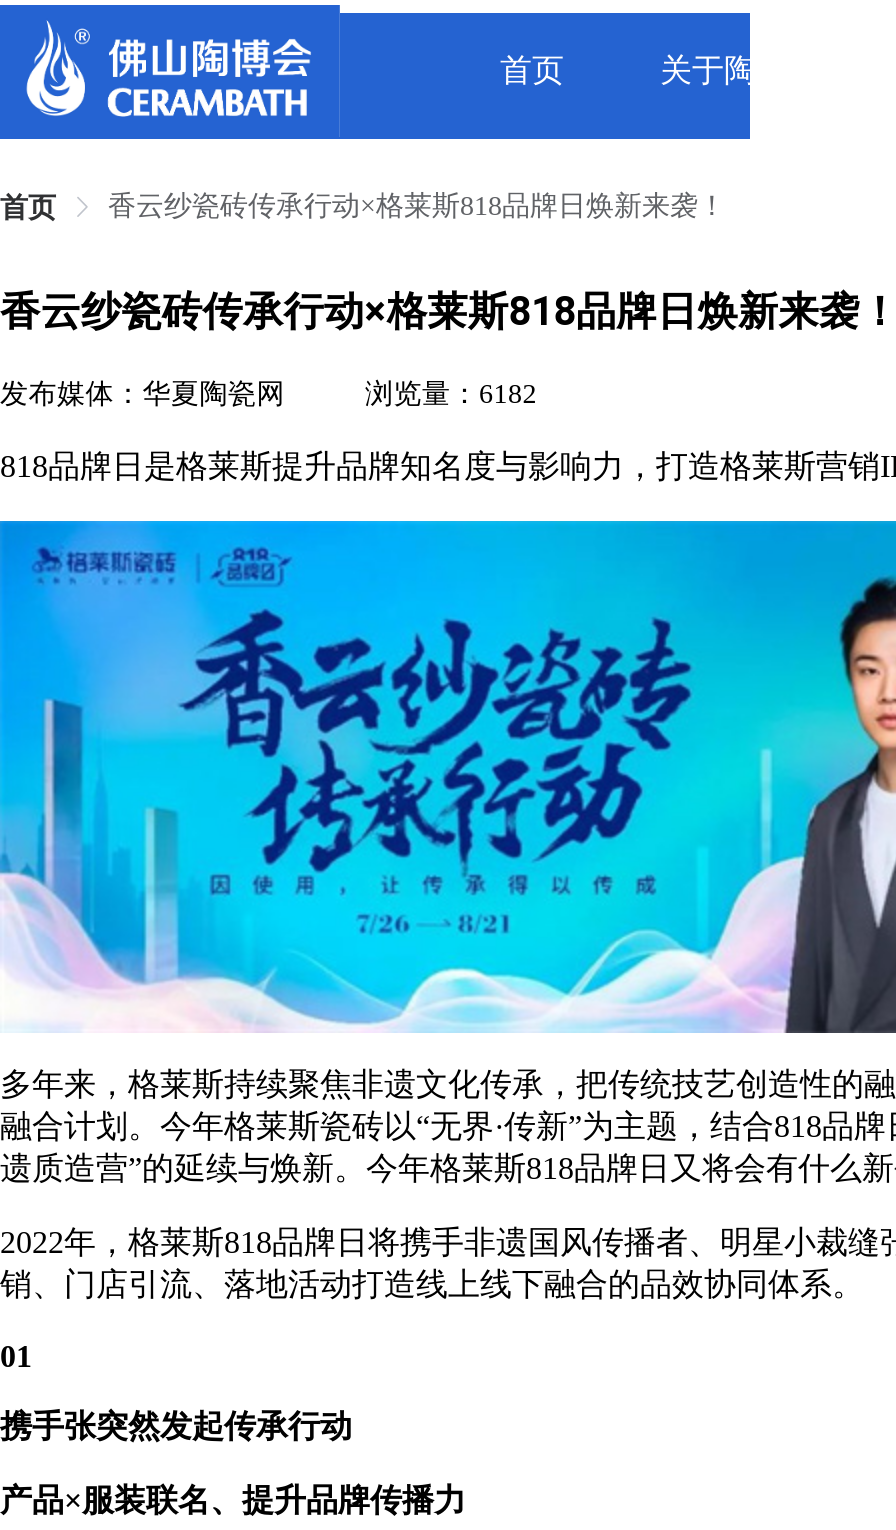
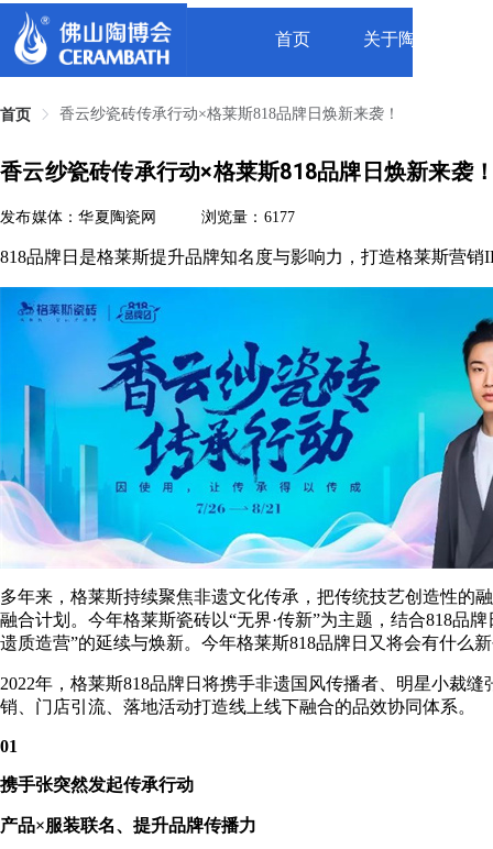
- 浏览量：6182
+ 浏览量：6177
